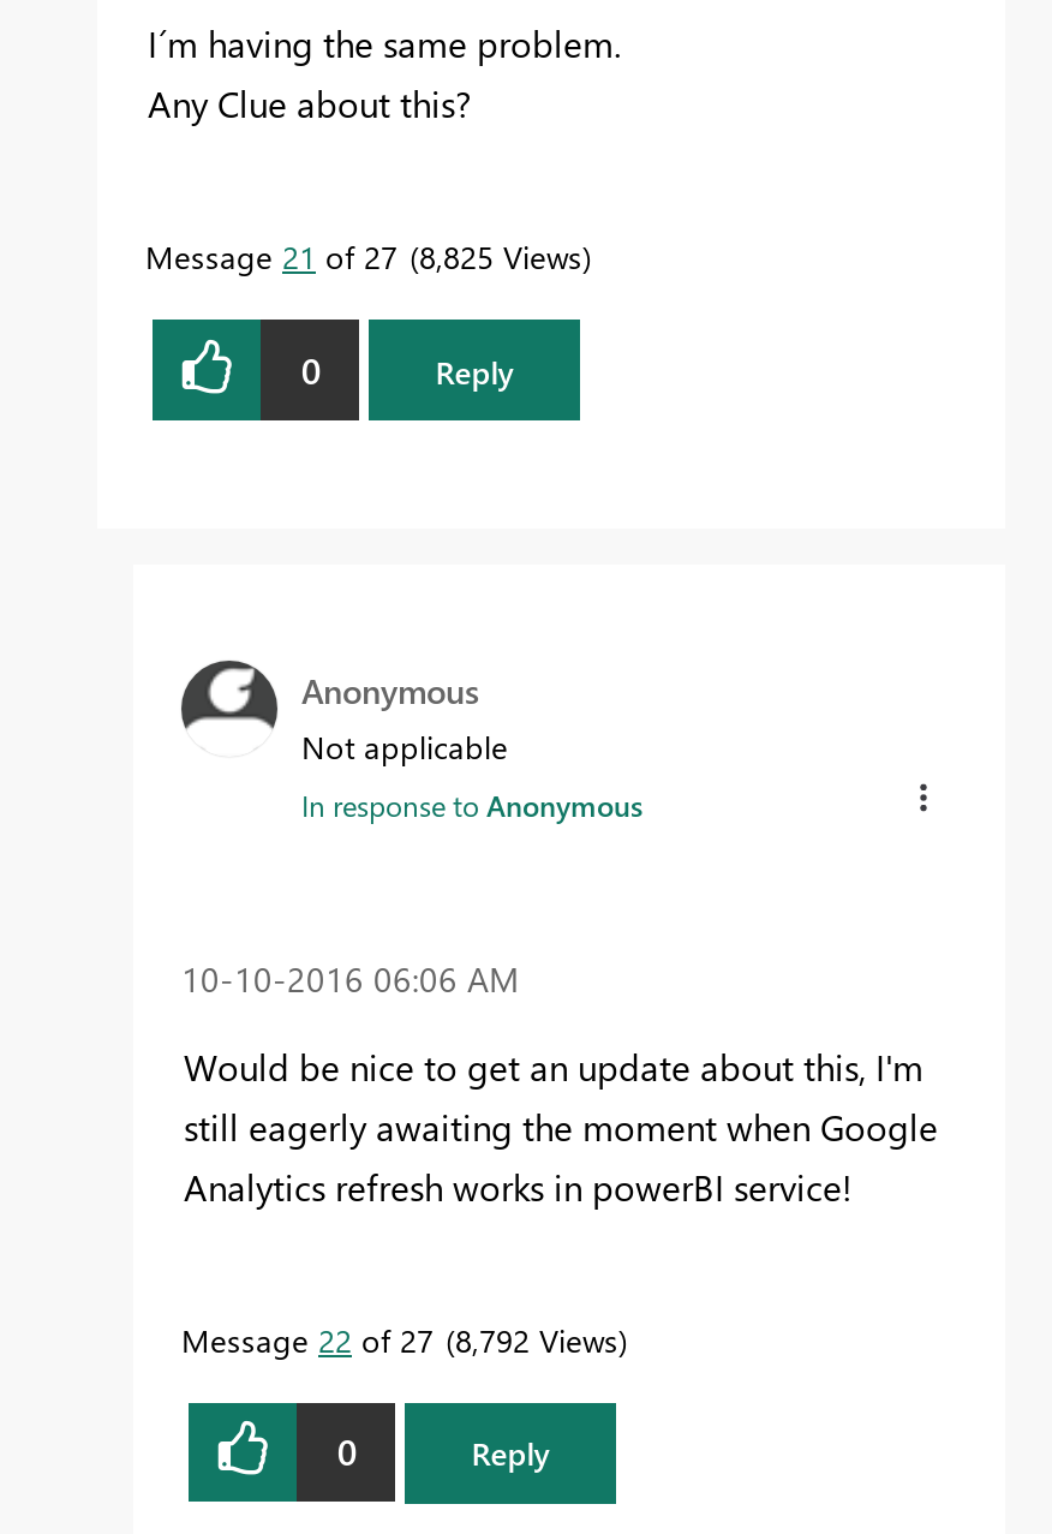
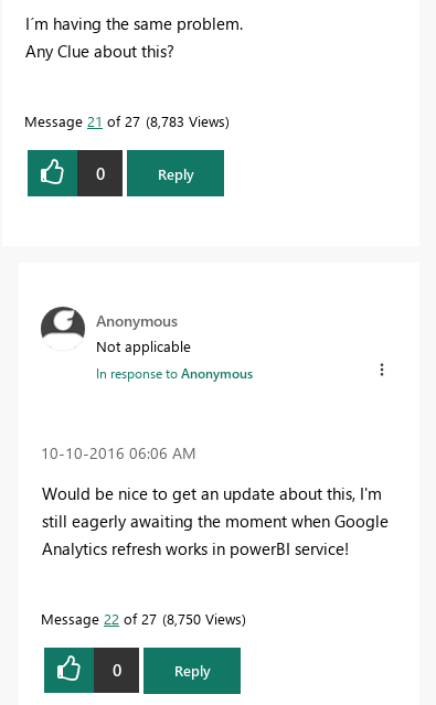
- Message 21 of 27 8,825 Views
+ Message 21 of 27 8,783 Views

- Message 22 of 27 8,792 Views
+ Message 22 of 27 8,750 Views
